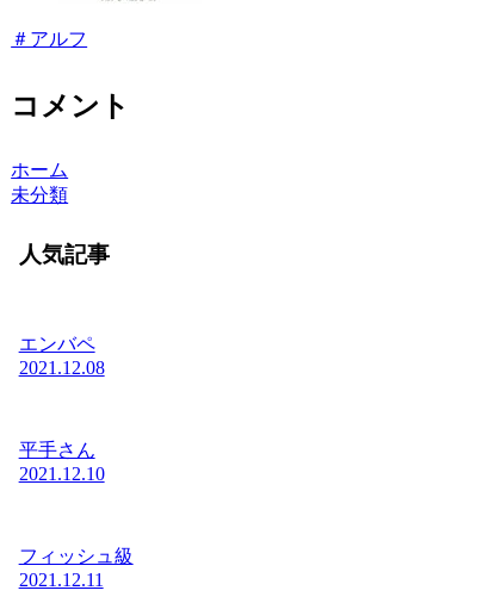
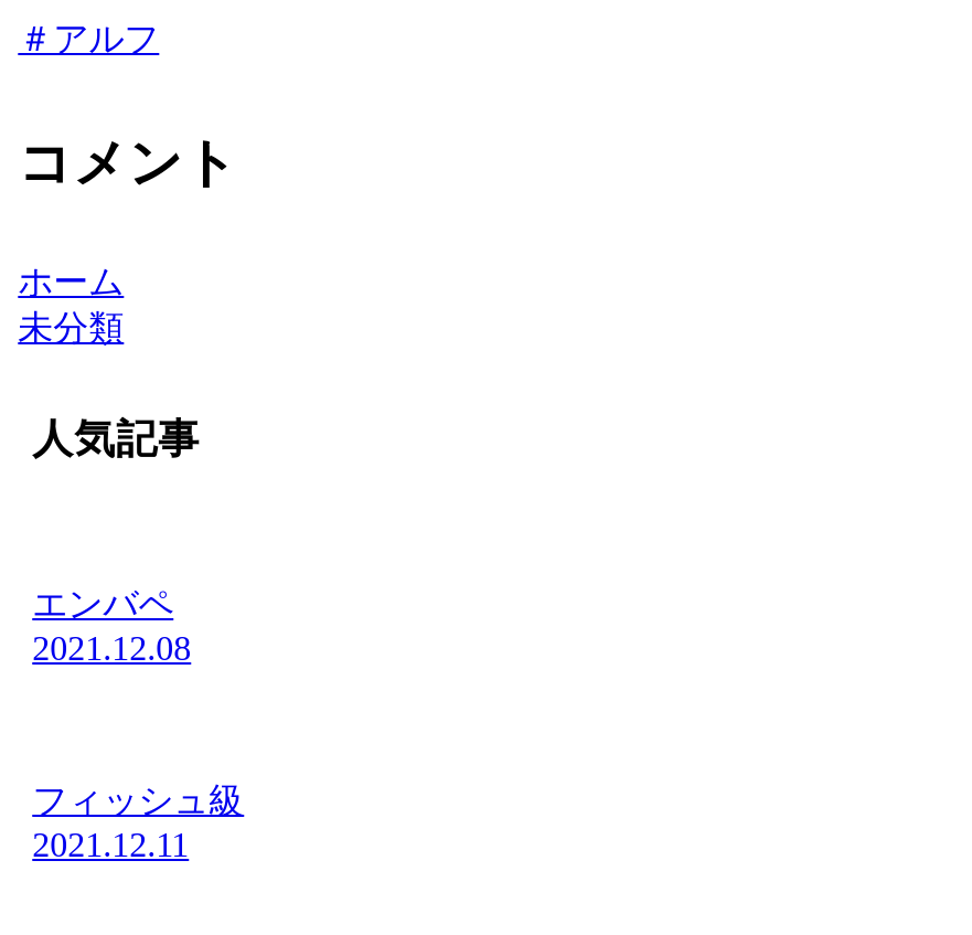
- 平手さん
- 2021.12.10
